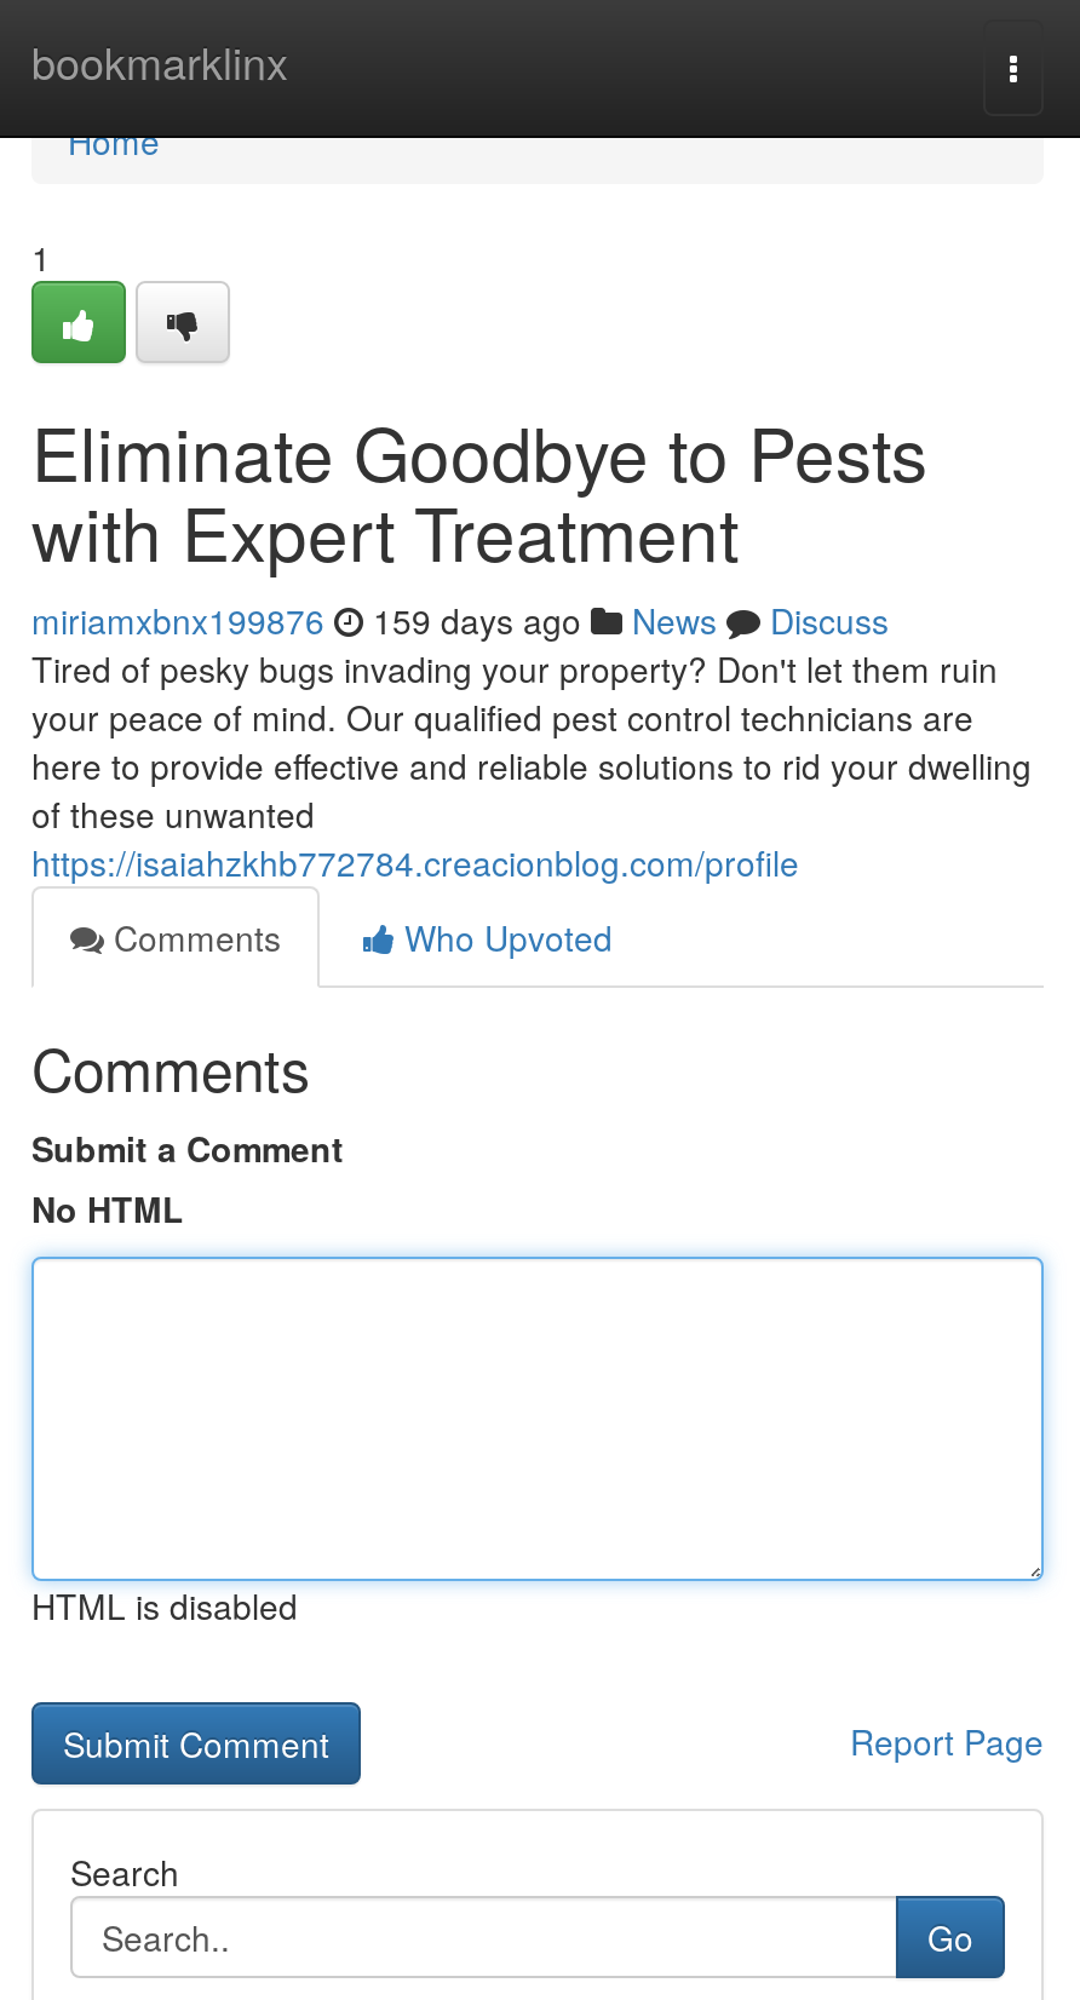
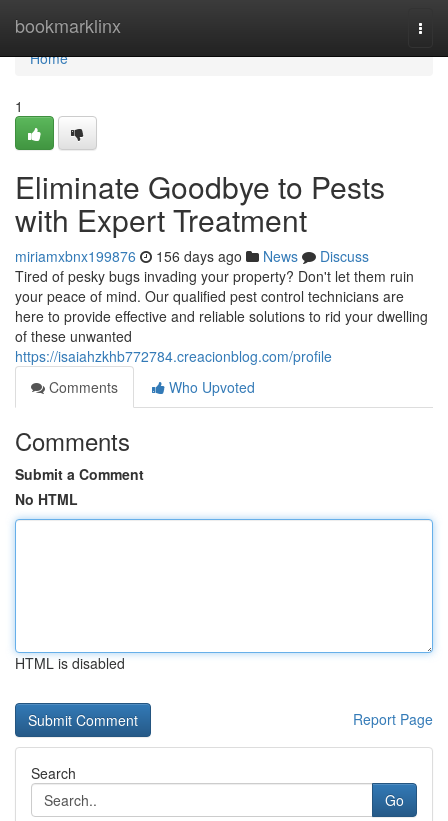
- miriamxbnx199876 159 days ago News Discuss
+ miriamxbnx199876 156 days ago News Discuss
